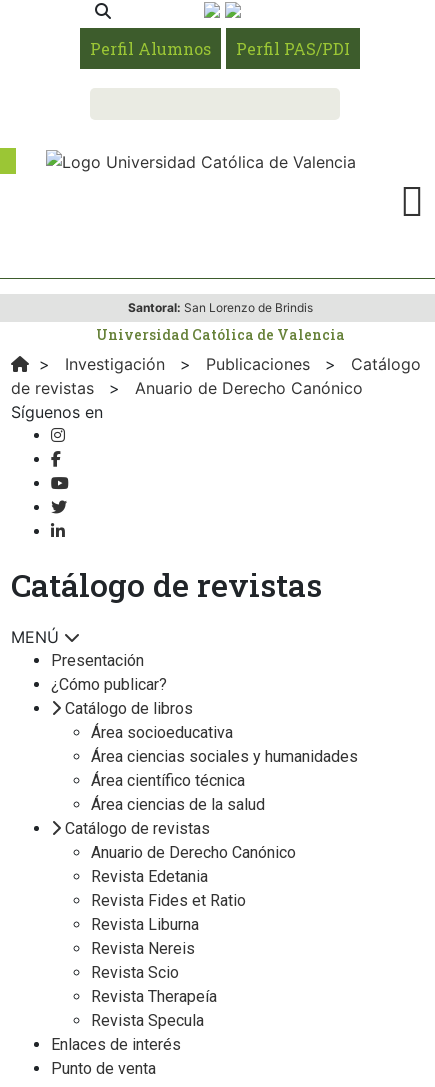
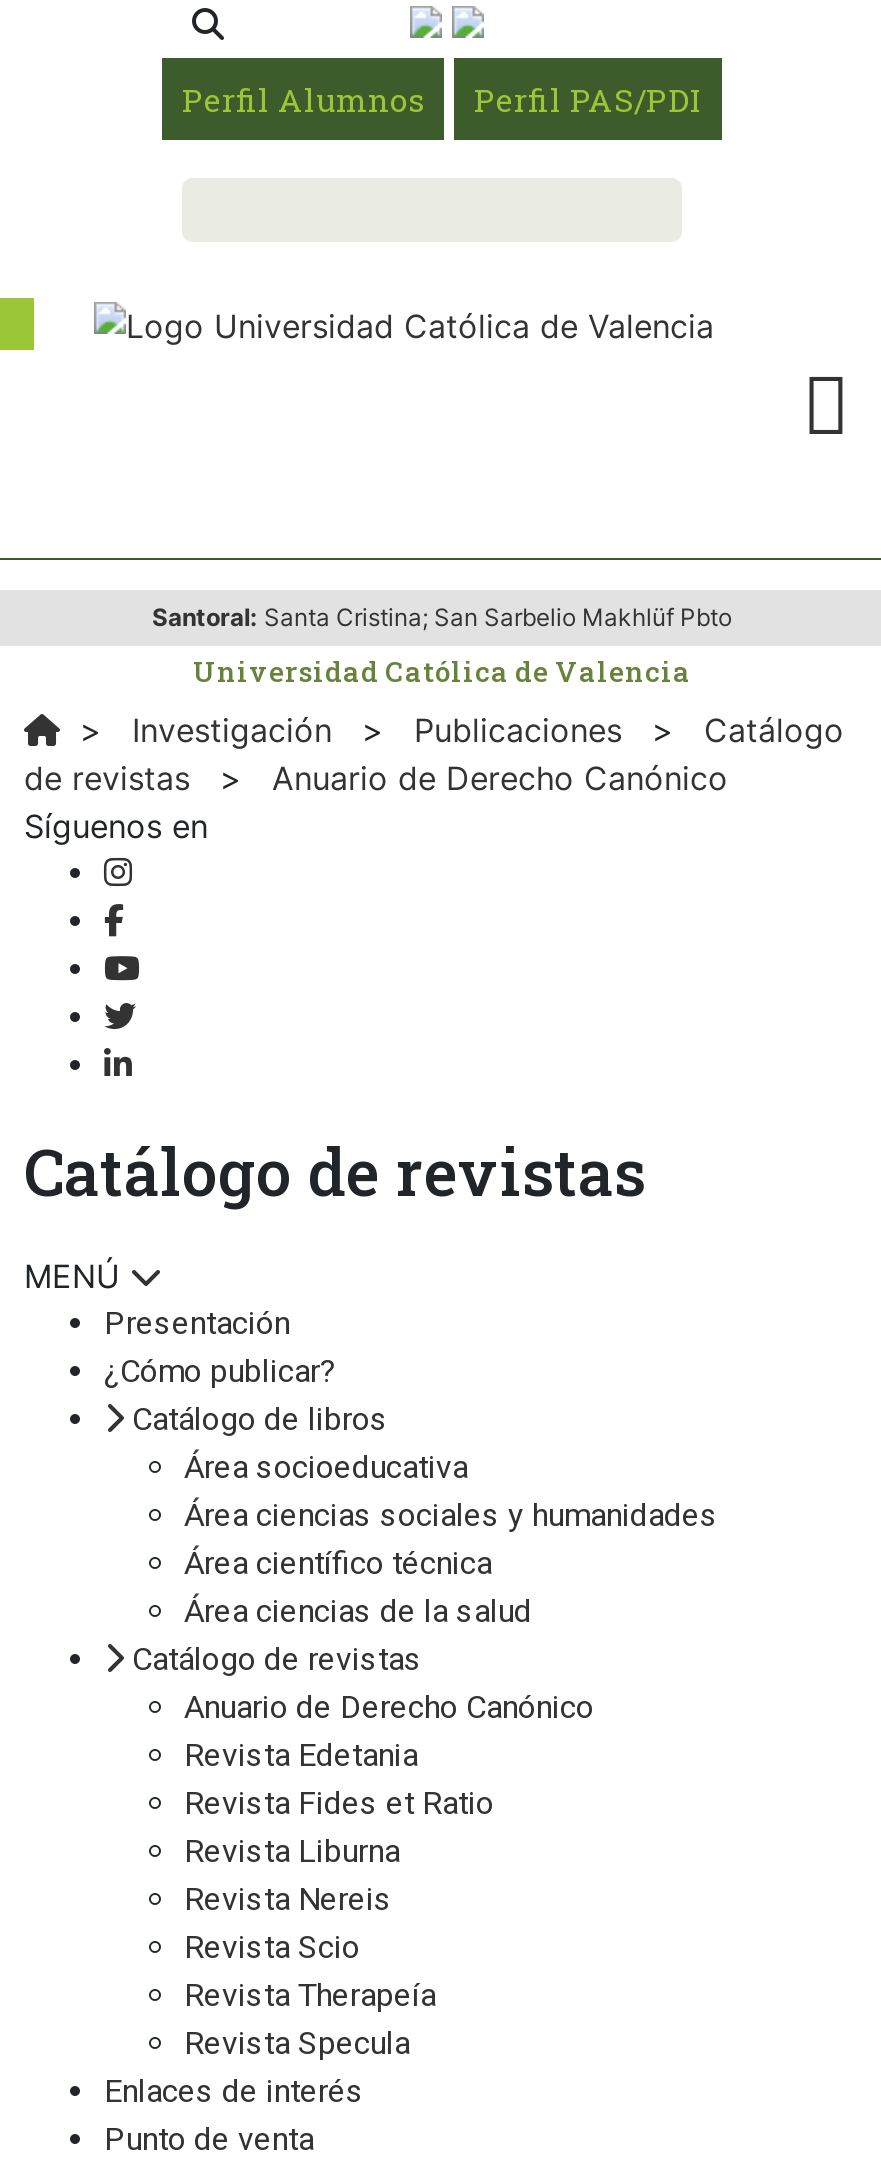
- Santoral: San Lorenzo de Brindis
+ Santoral: Santa Cristina; San Sarbelio Makhlüf Pbto
